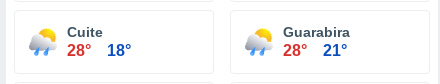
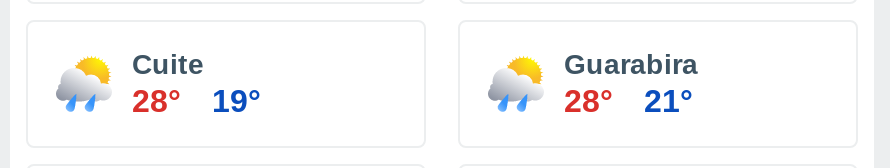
- 28° 18°
+ 28° 19°
